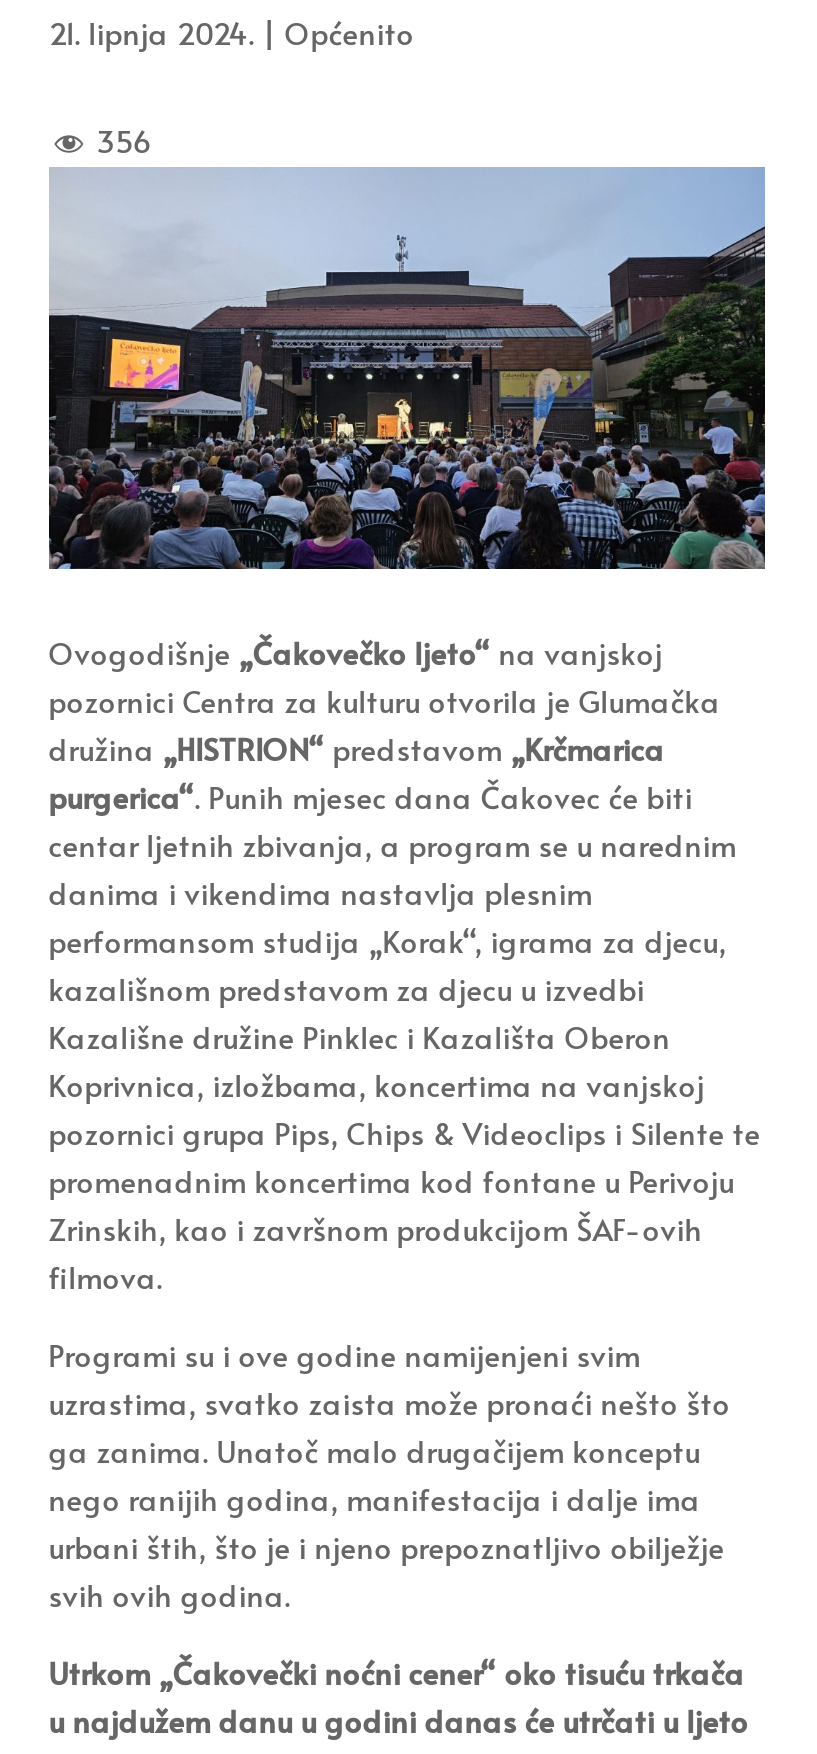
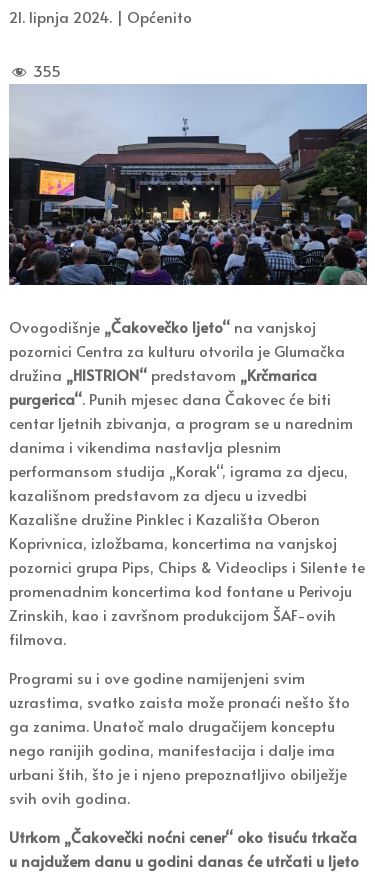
- 356
+ 355
